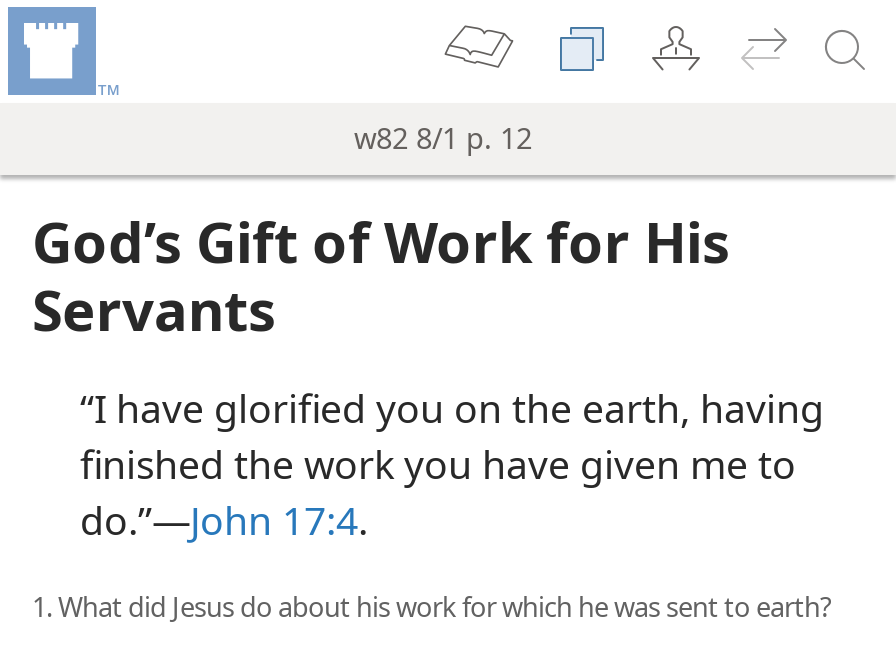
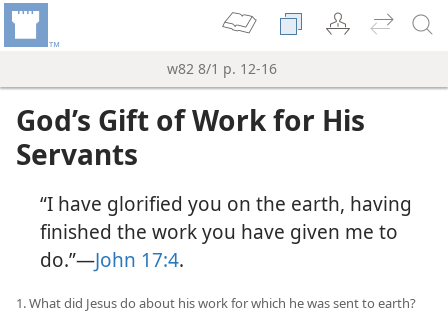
- w82 8/1 p. 12
+ w82 8/1 p. 12-16
